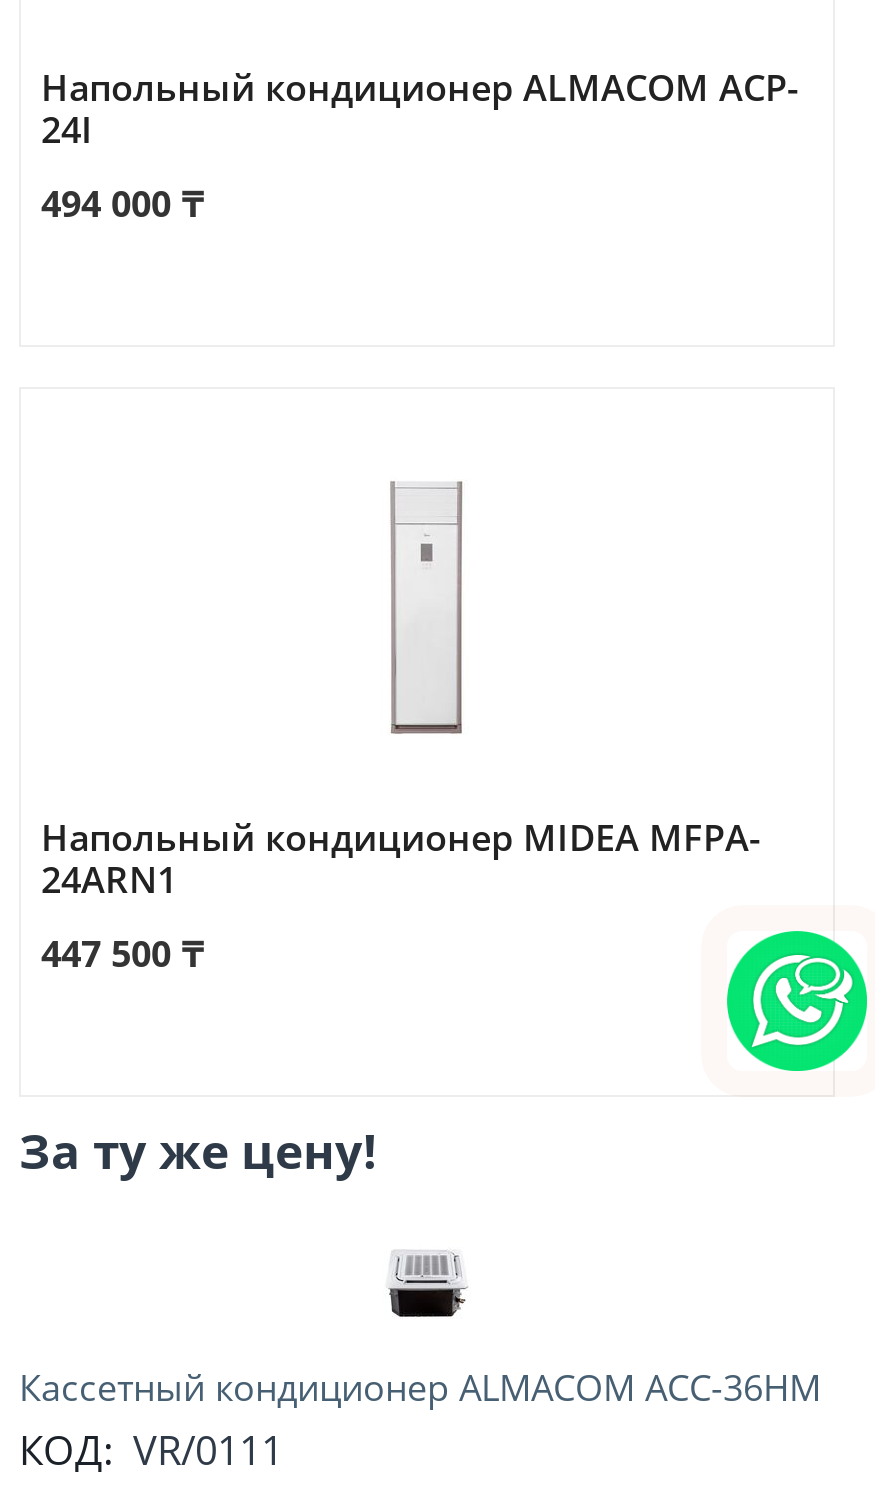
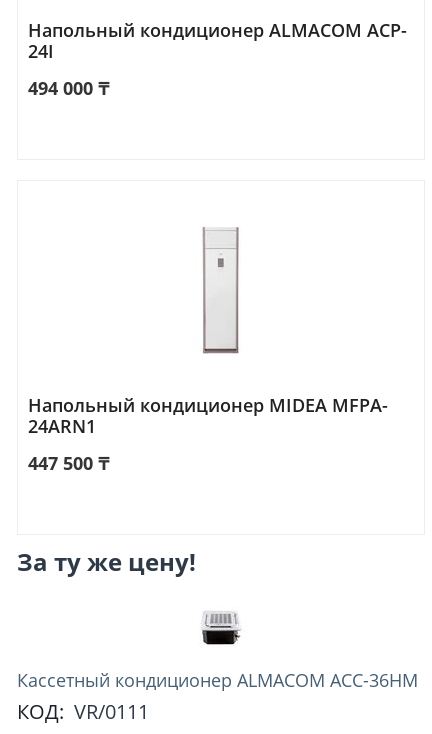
- [image]
